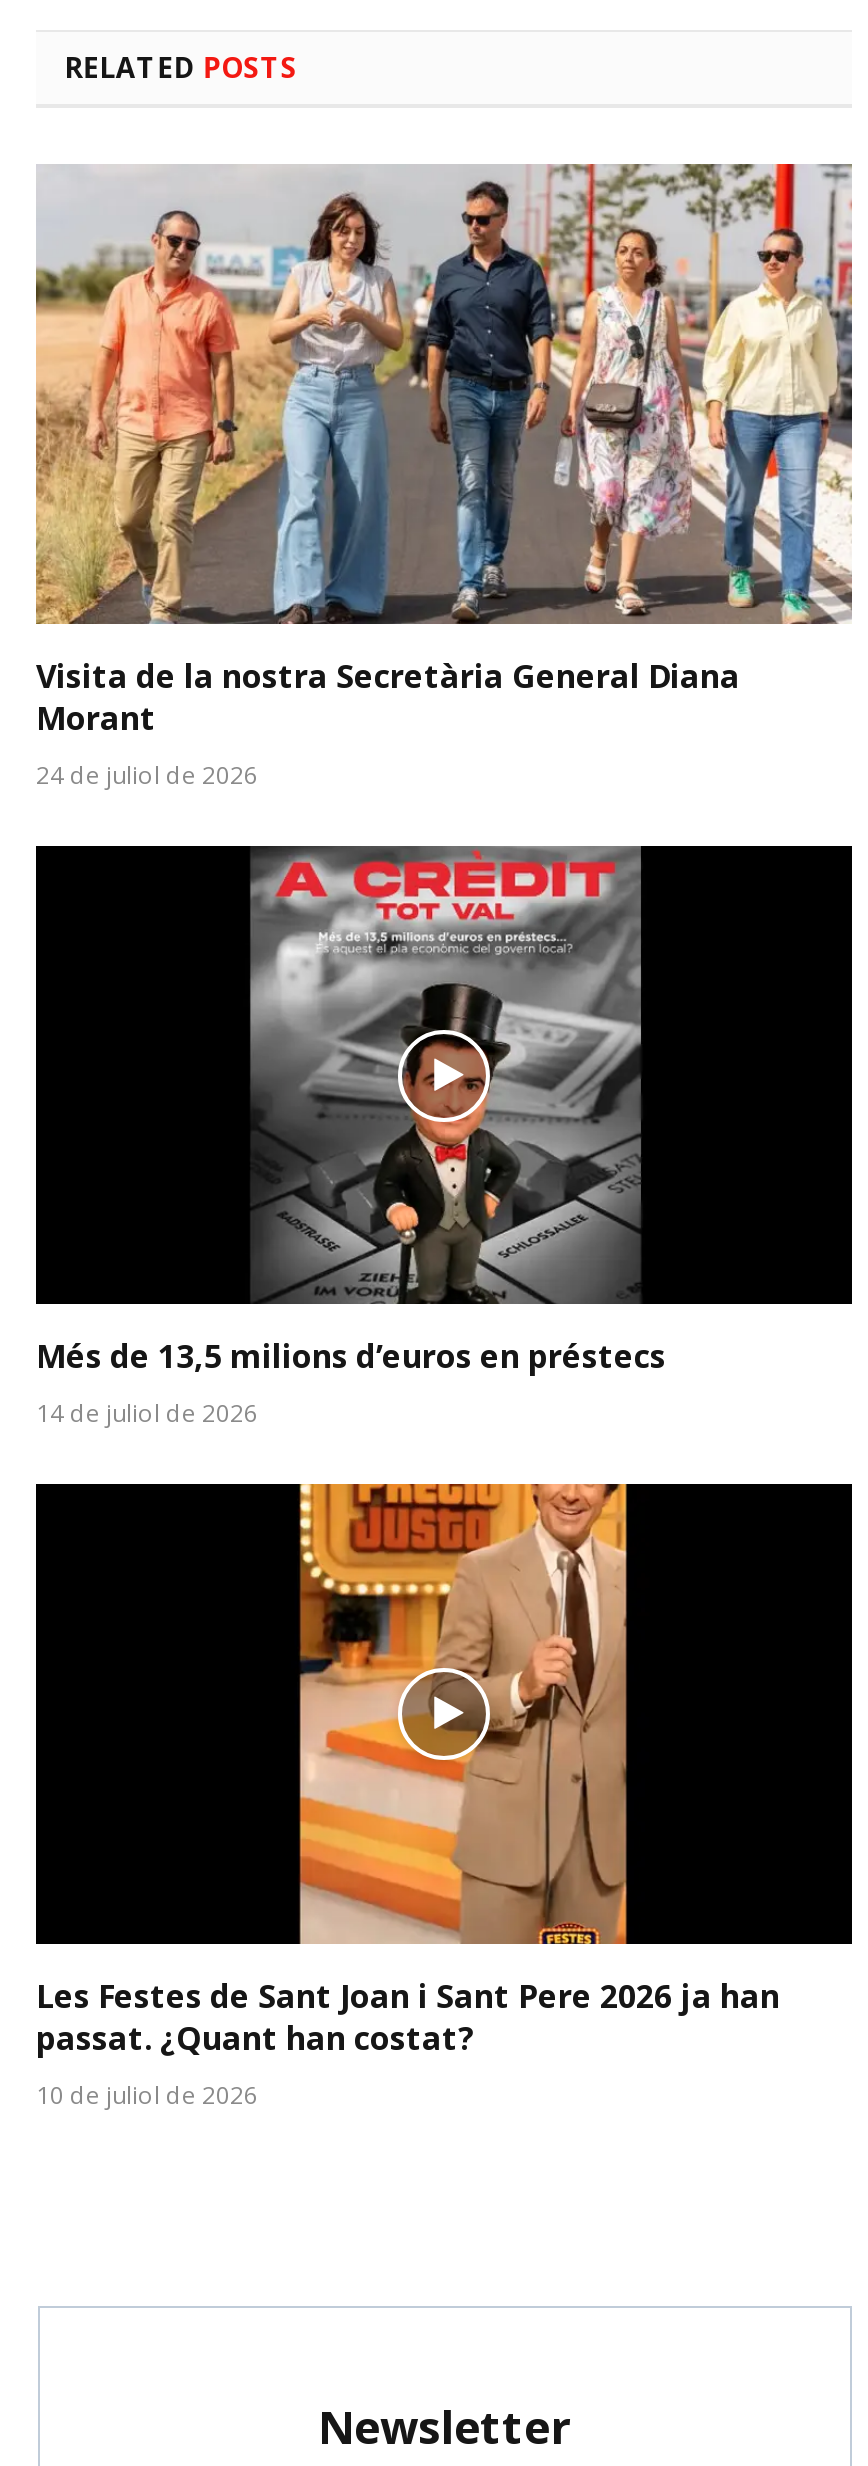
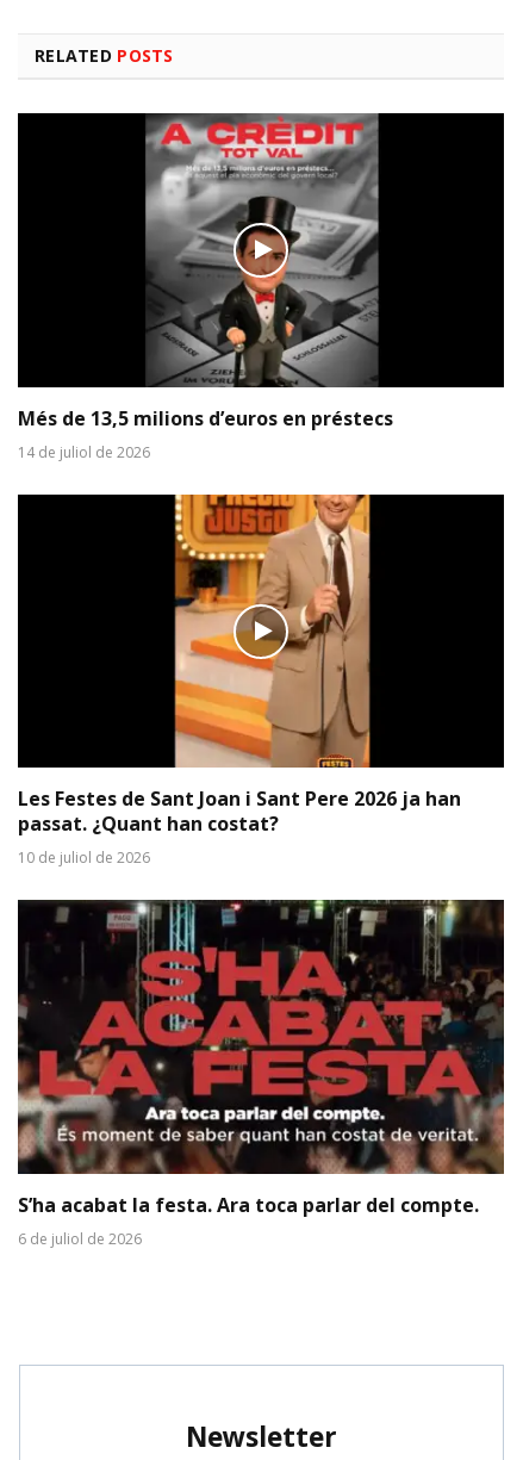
- [image]
- Visita de la nostra Secretària General Diana
- Morant
- 24 de juliol de 2026

moved up: [image] | Més de 13,5 milions d’euros en préstecs | 14 de juliol de 2026 | Les Festes de Sant Joan i Sant Pere 2026 ja han | passat. ¿Quant han costat? | 10 de juliol de 2026

+ [image]
+ S’ha acabat la festa. Ara toca parlar del compte.
+ 6 de juliol de 2026
